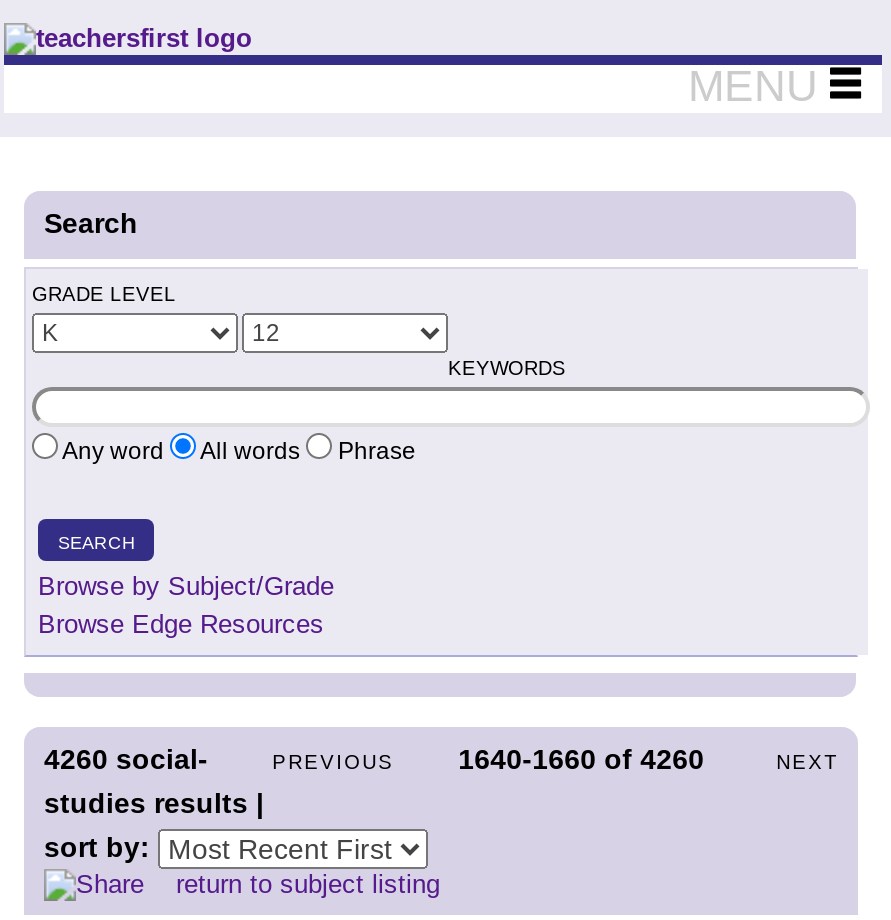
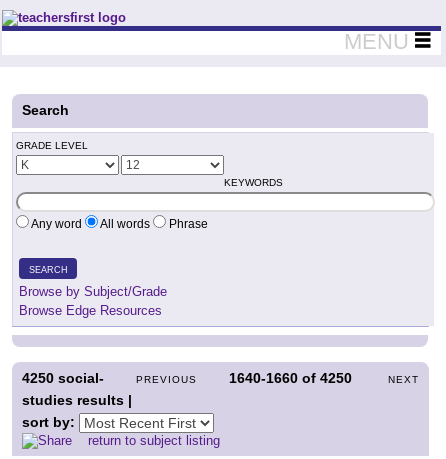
- 4260 social-
+ 4250 social-

- 1640-1660 of 4260
+ 1640-1660 of 4250
